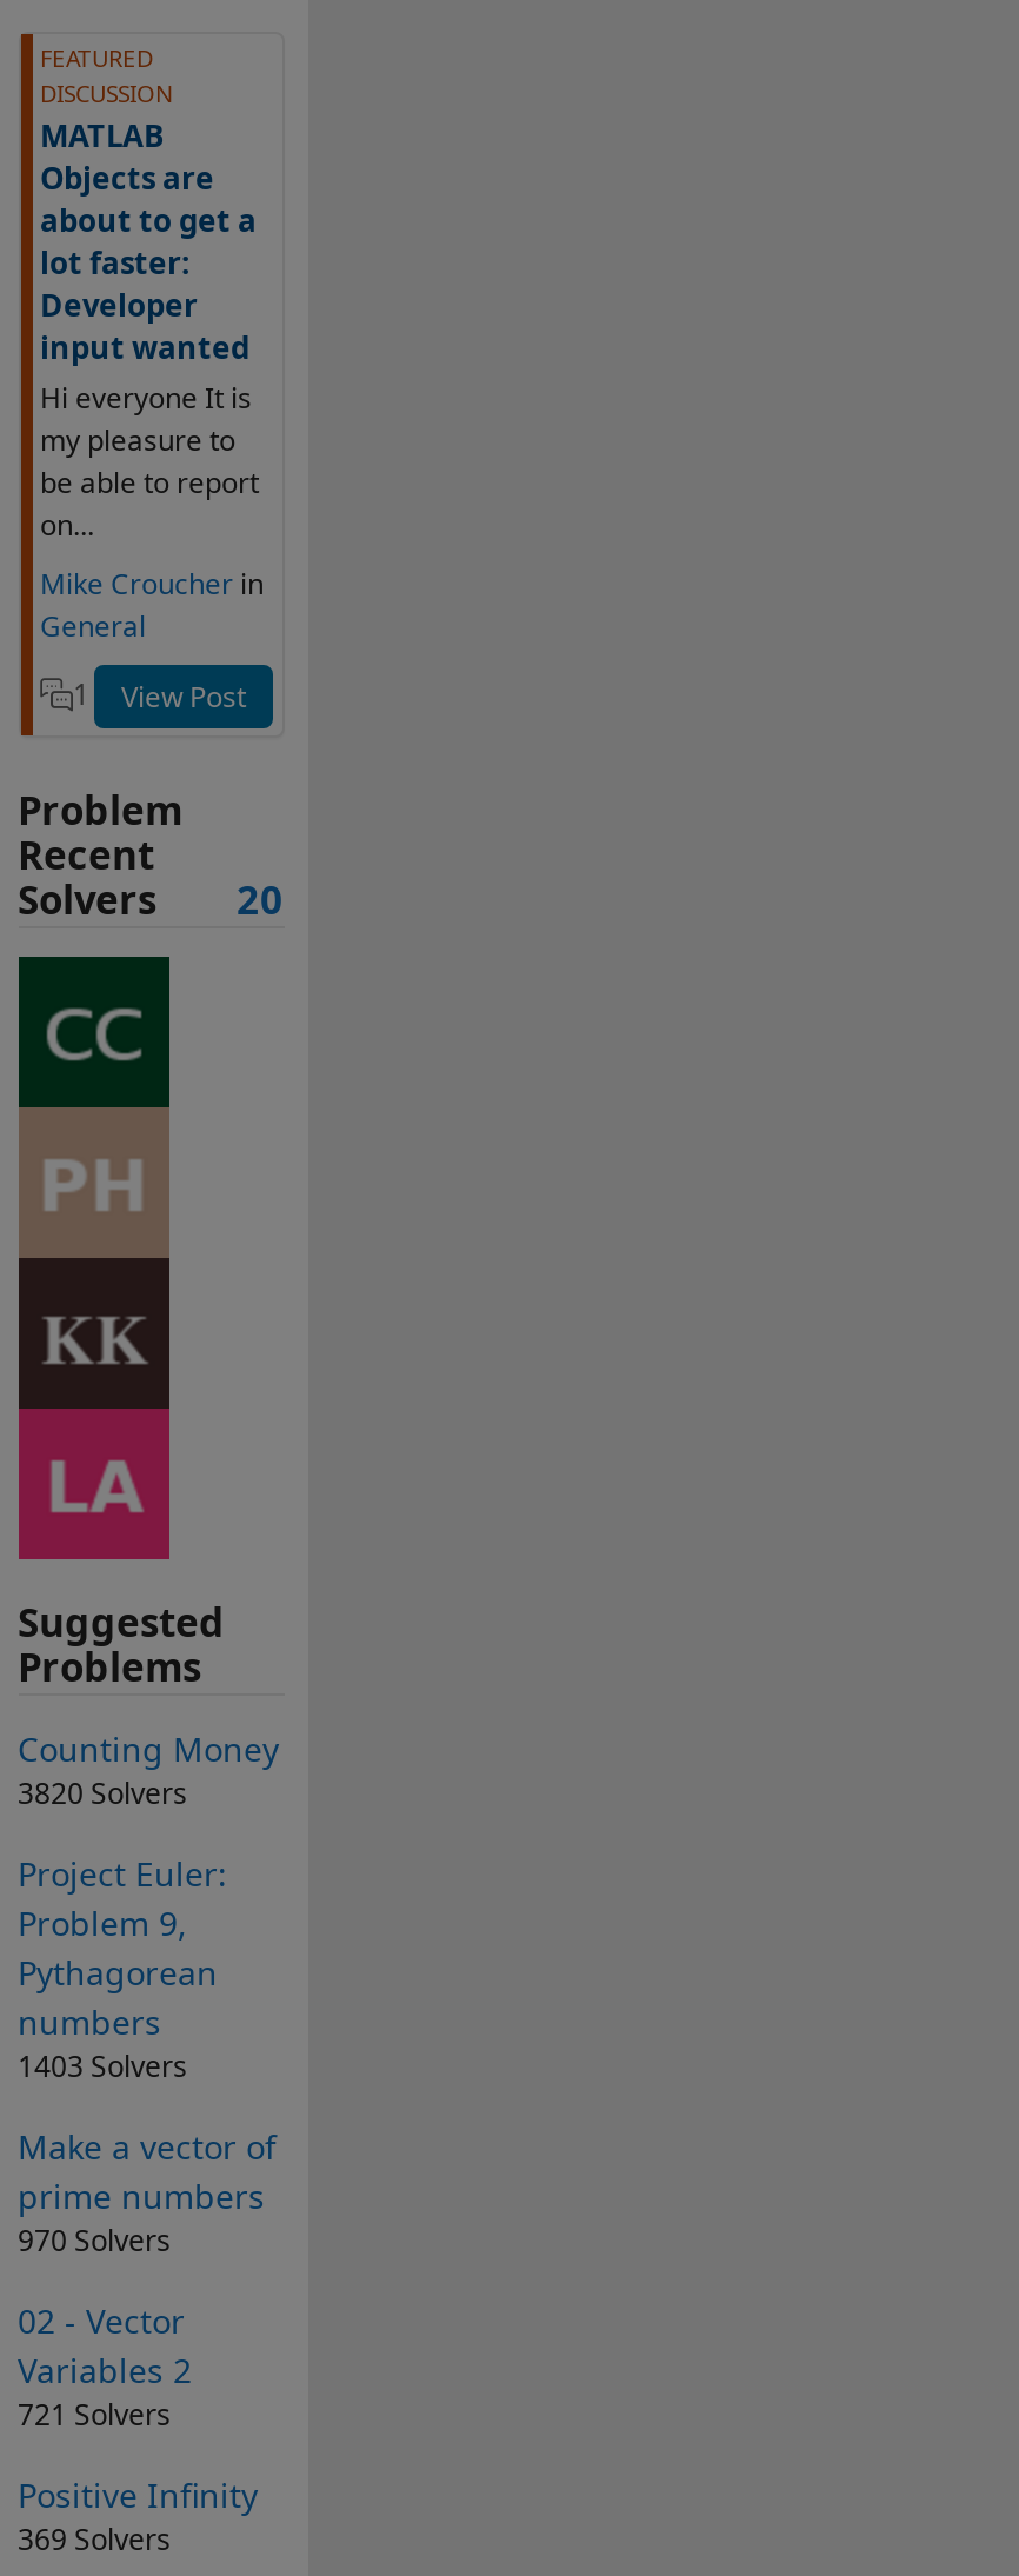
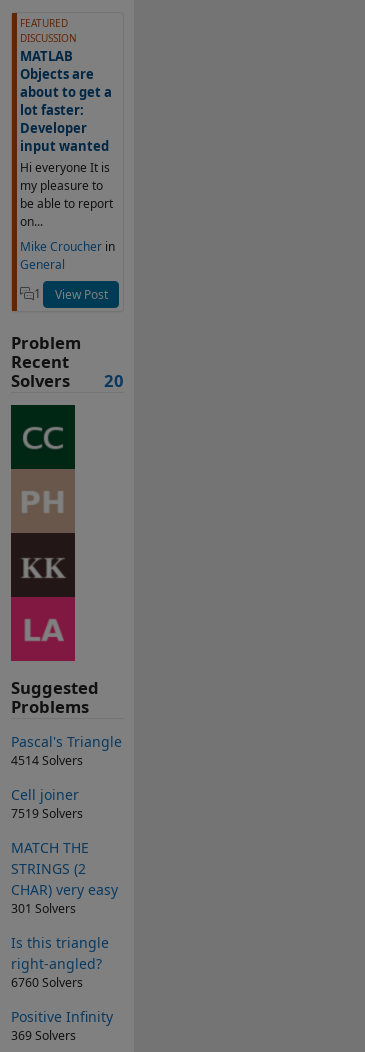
- Counting Money
- 3820 Solvers
+ Pascal's Triangle
+ 4514 Solvers

- Project Euler:
- Problem 9,
- Pythagorean
- numbers
- 1403 Solvers
+ Cell joiner
+ 7519 Solvers

- Make a vector of
- prime numbers
- 970 Solvers
+ MATCH THE
+ STRINGS (2
+ CHAR) very easy
+ 301 Solvers

- 02 - Vector
- Variables 2
- 721 Solvers
+ Is this triangle
+ right-angled?
+ 6760 Solvers
